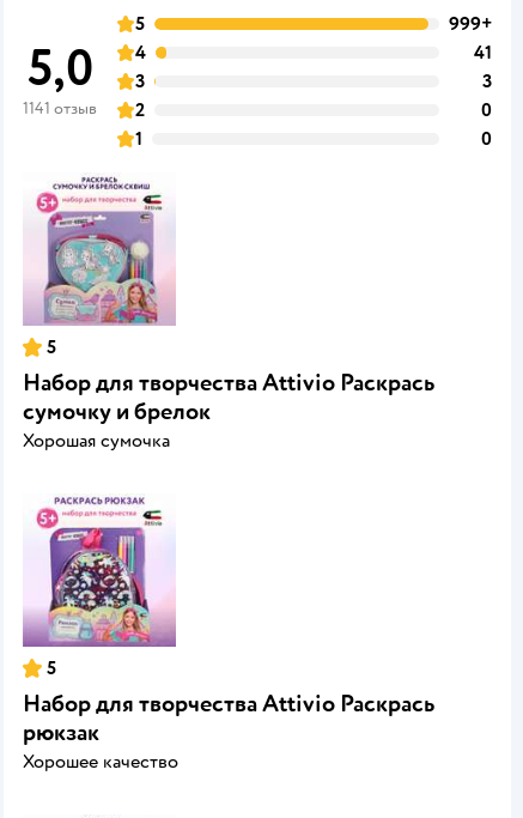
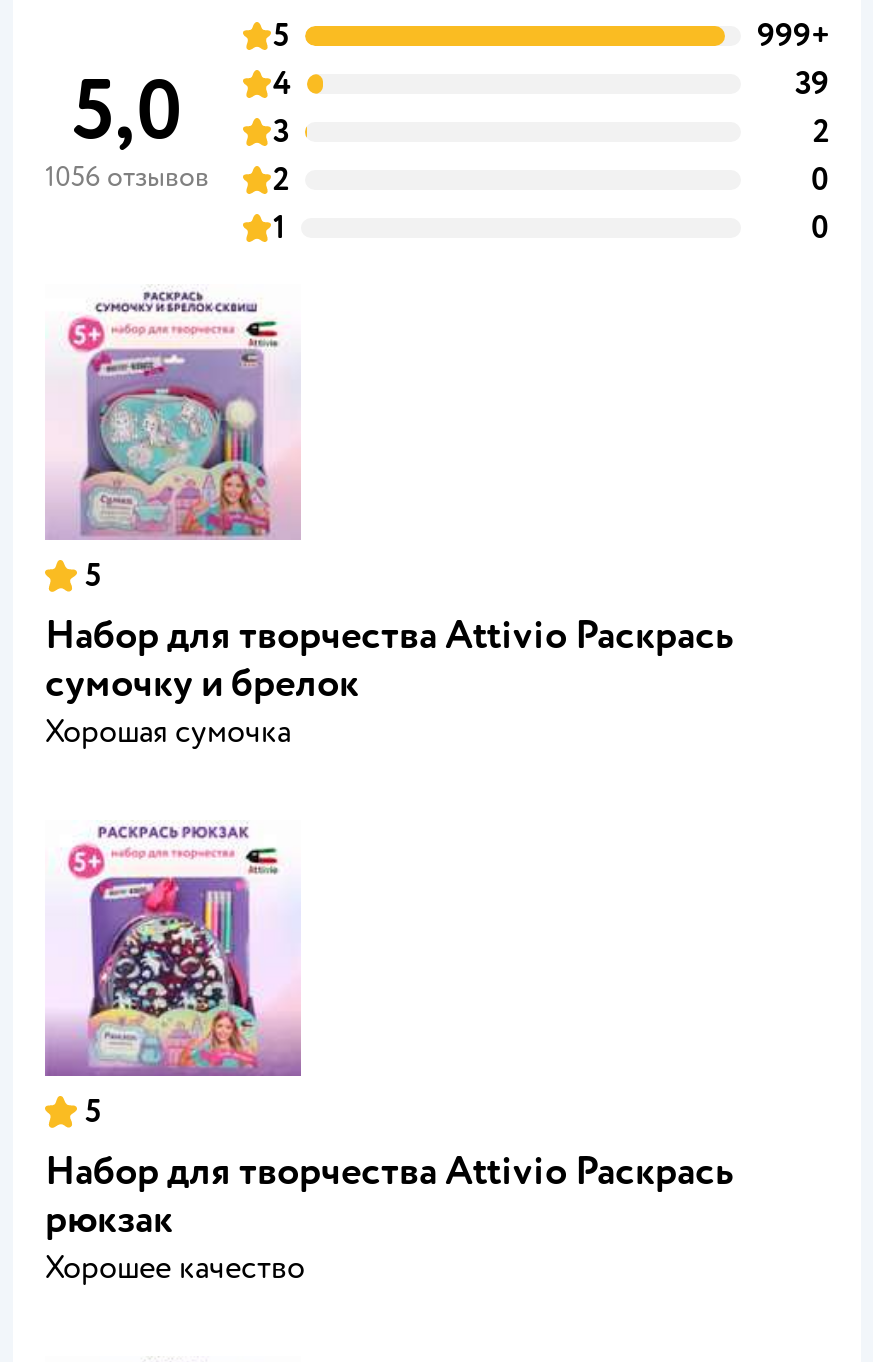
- 41
+ 39

- 3
+ 2

- 1141 отзыв 2
+ 1056 отзывов 2
